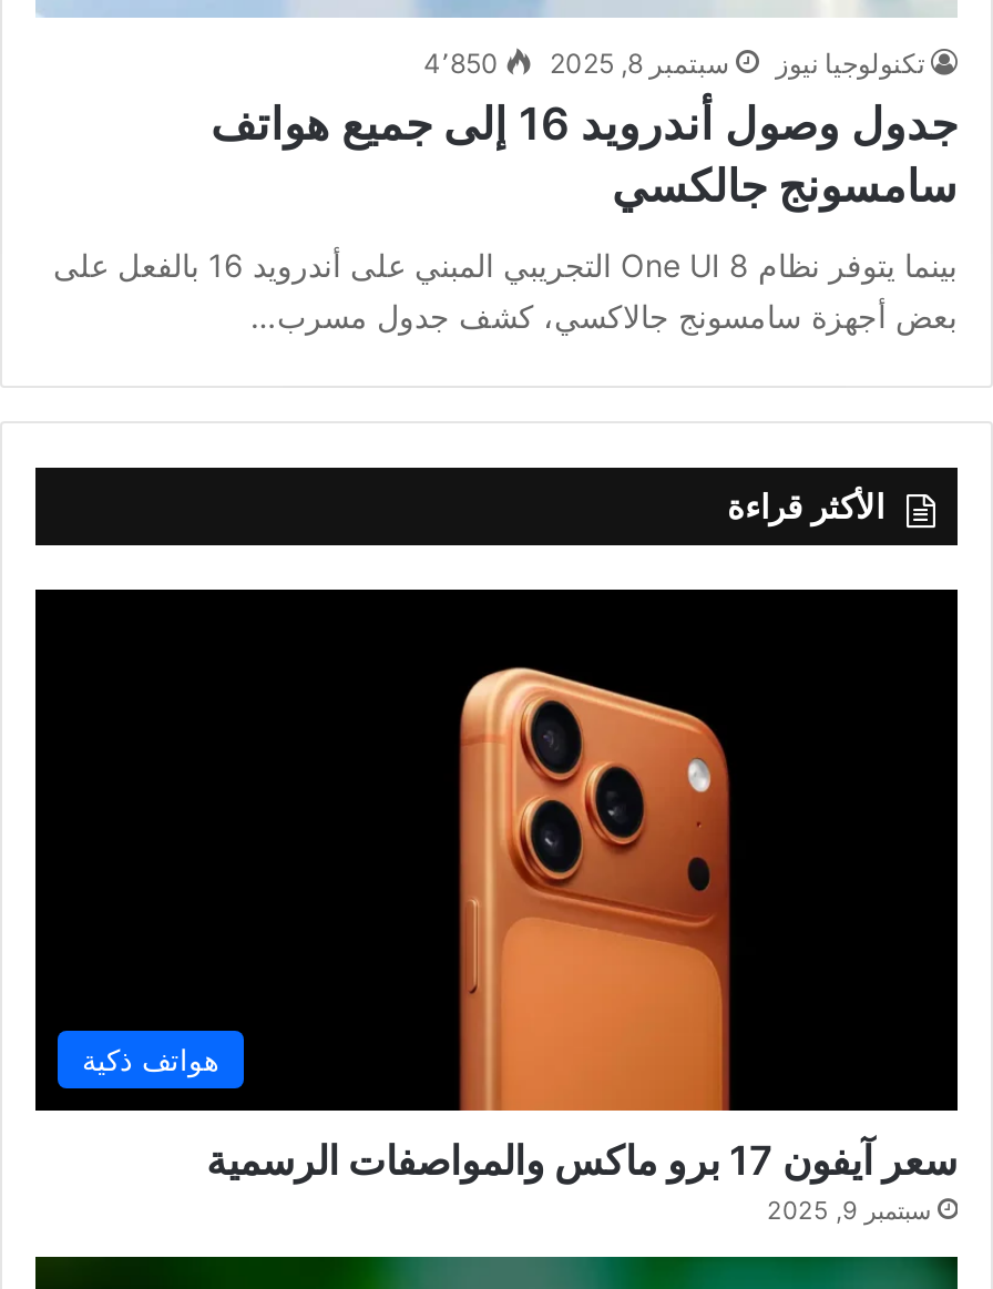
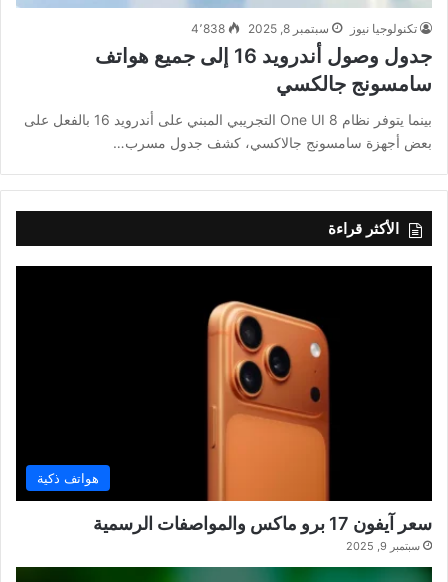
- 4٬850
+ 4٬838
